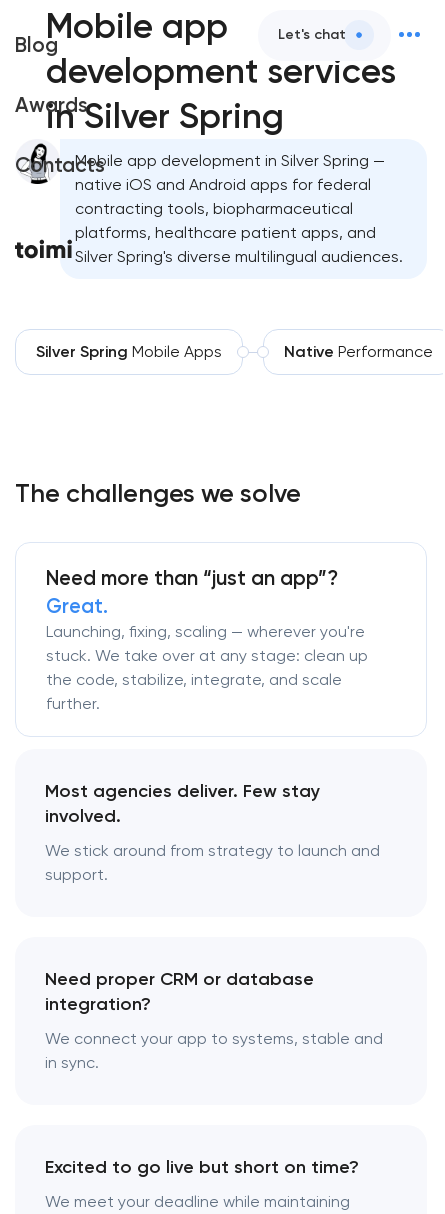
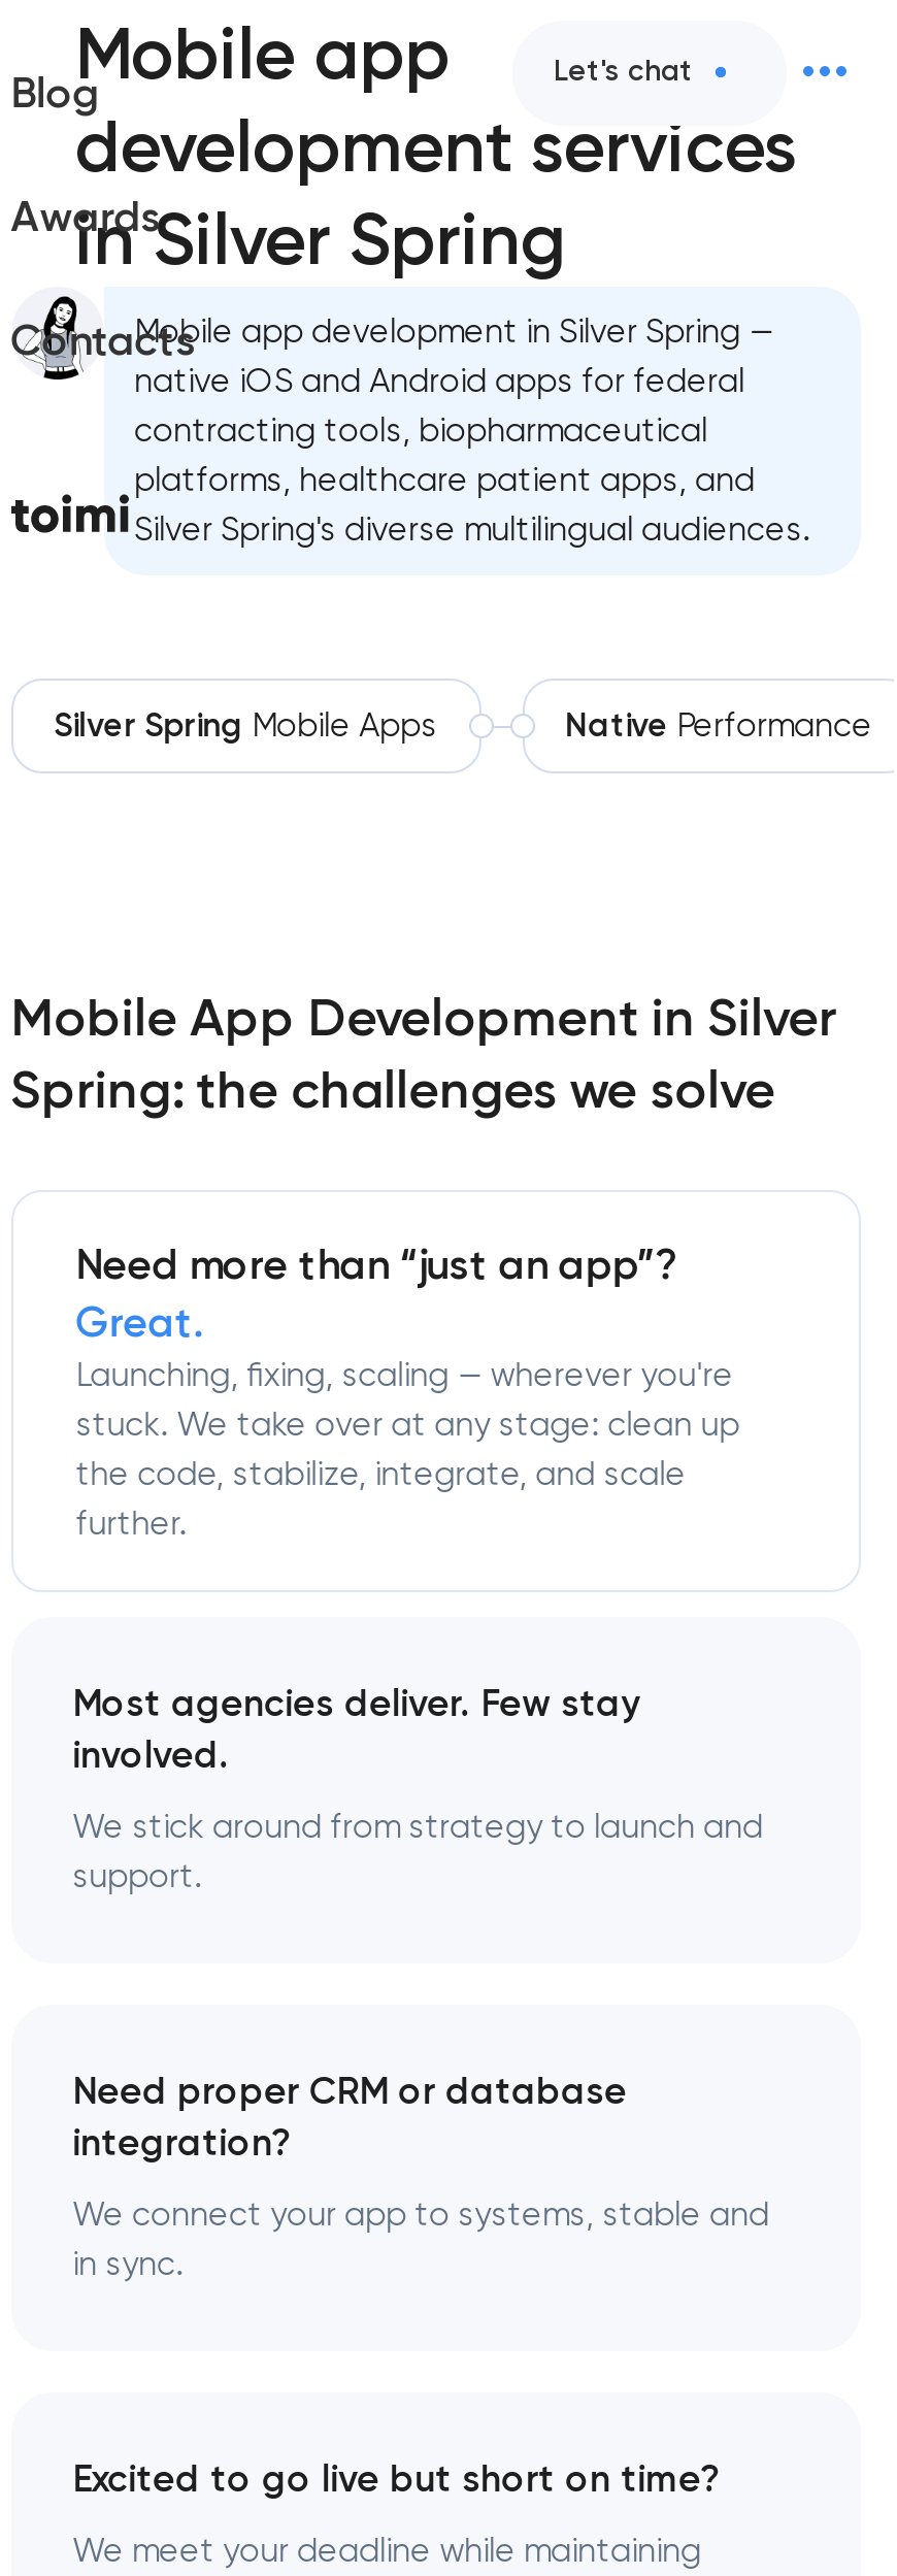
- The challenges we solve
+ Mobile App Development in Silver
+ Spring: the challenges we solve
